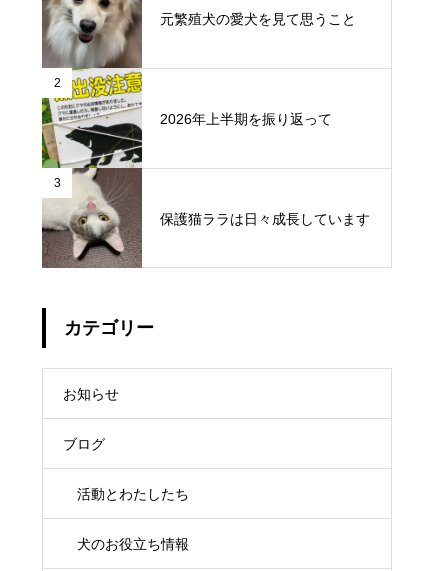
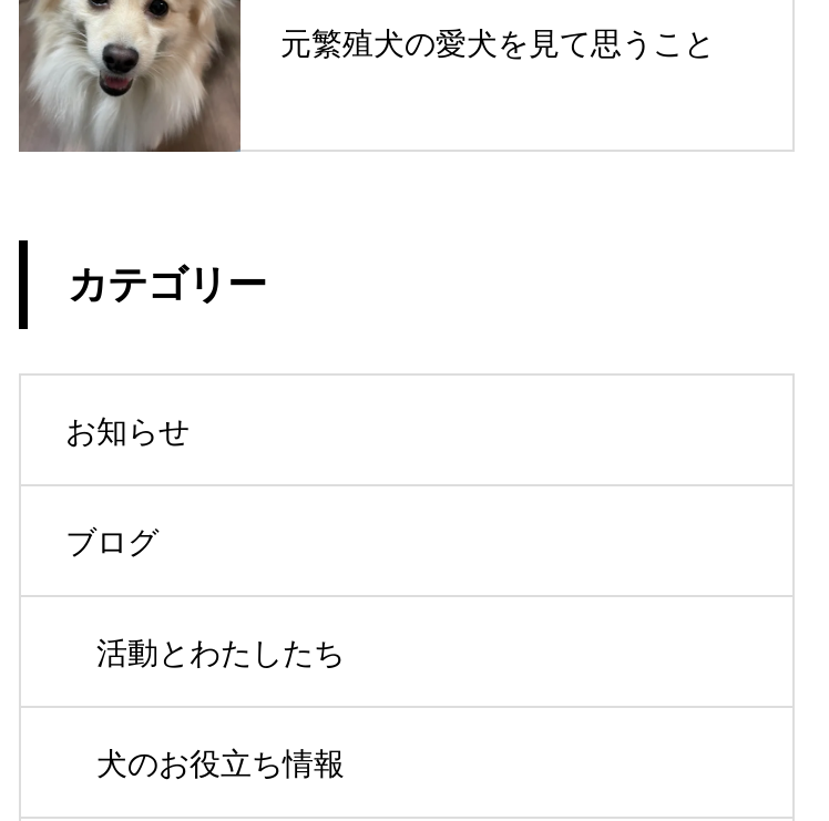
- [image]
- 2
- 2026年上半期を振り返って

- 3
- 保護猫ララは日々成長しています
